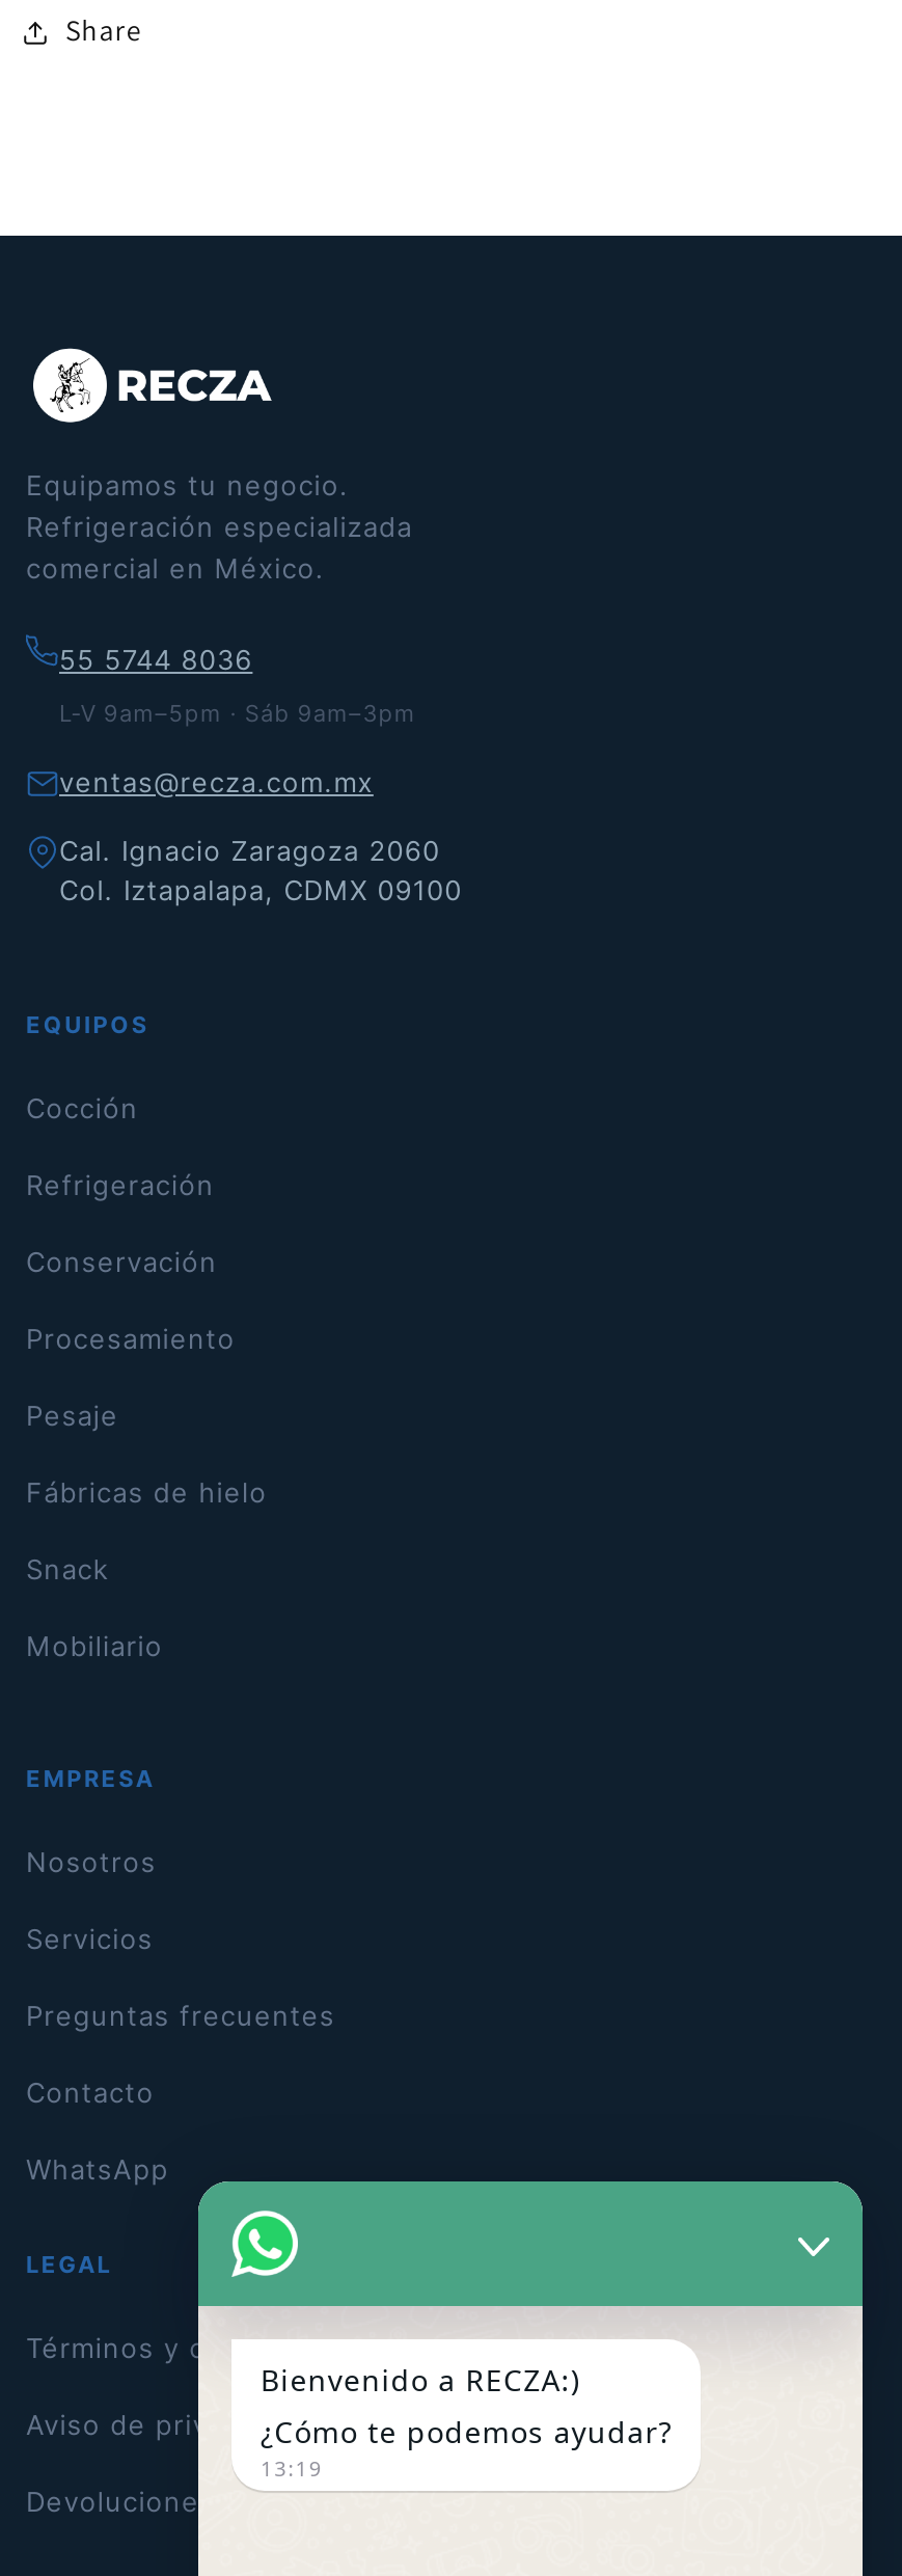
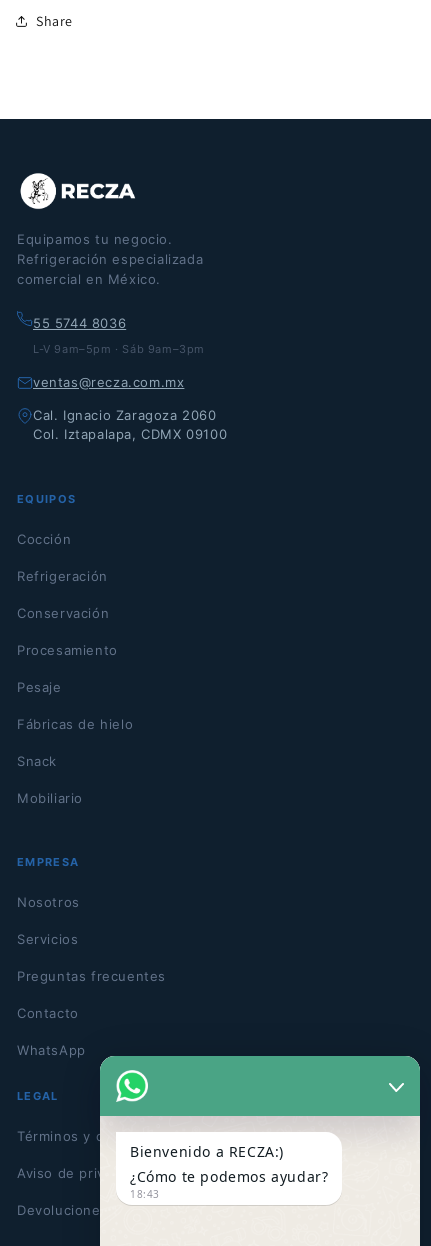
- 13:19
+ 18:43
